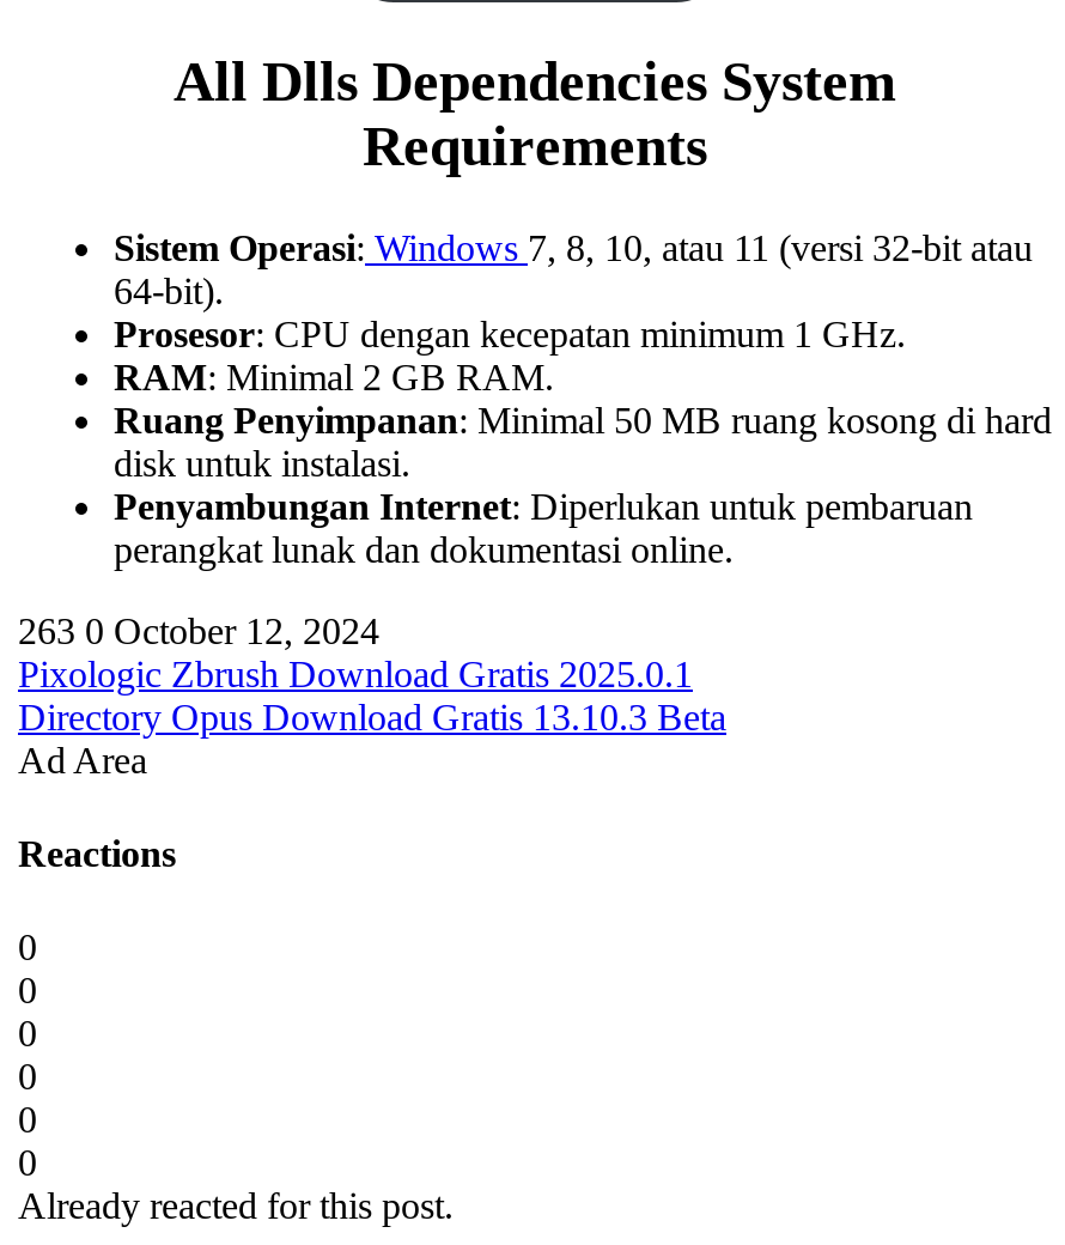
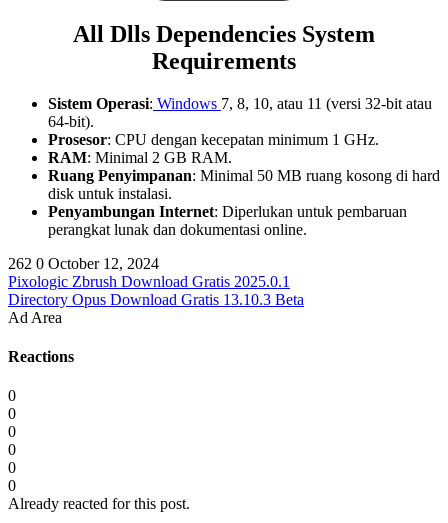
- 263 0 October 12, 2024
+ 262 0 October 12, 2024
